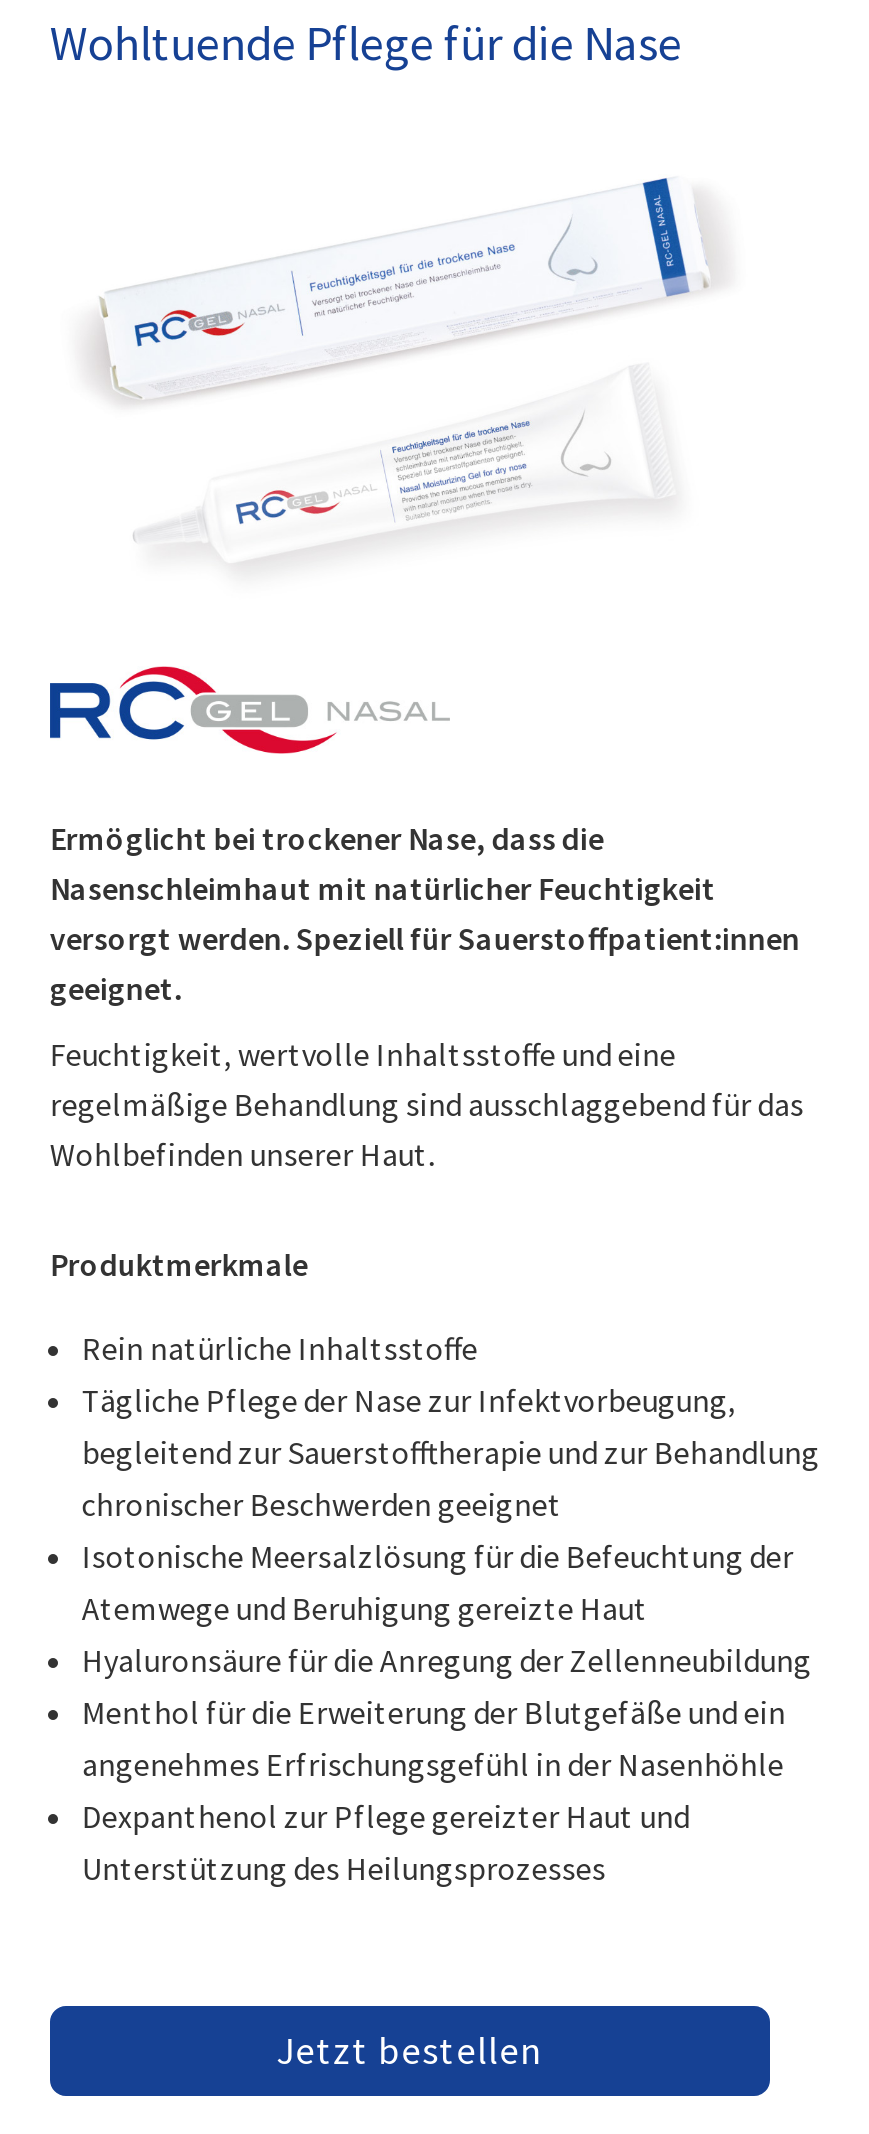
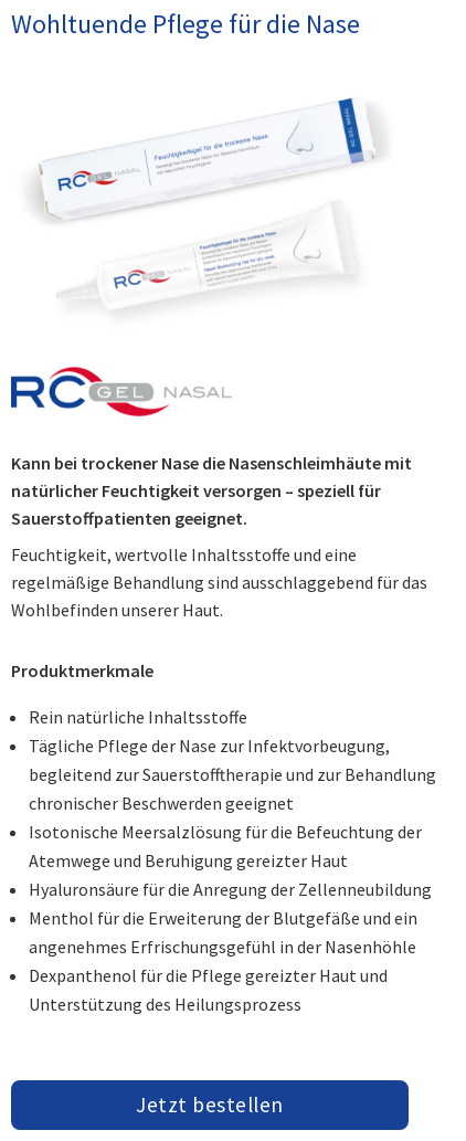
- Ermöglicht bei trockener Nase, dass die
- Nasenschleimhaut mit natürlicher Feuchtigkeit
- versorgt werden. Speziell für Sauerstoffpatient:innen
- geeignet.
+ Kann bei trockener Nase die Nasenschleimhäute mit
+ natürlicher Feuchtigkeit versorgen – speziell für
+ Sauerstoffpatienten geeignet.

- Atemwege und Beruhigung gereizte Haut
+ Atemwege und Beruhigung gereizter Haut

- angenehmes Erfrischungsgefühl in der Nasenhöhle
- Dexpanthenol zur Pflege gereizter Haut und
- Unterstützung des Heilungsprozesses
+ angenehmes Erfrischungsgefühl in der Nasenhöhle
+ Dexpanthenol für die Pflege gereizter Haut und
+ Unterstützung des Heilungsprozess
